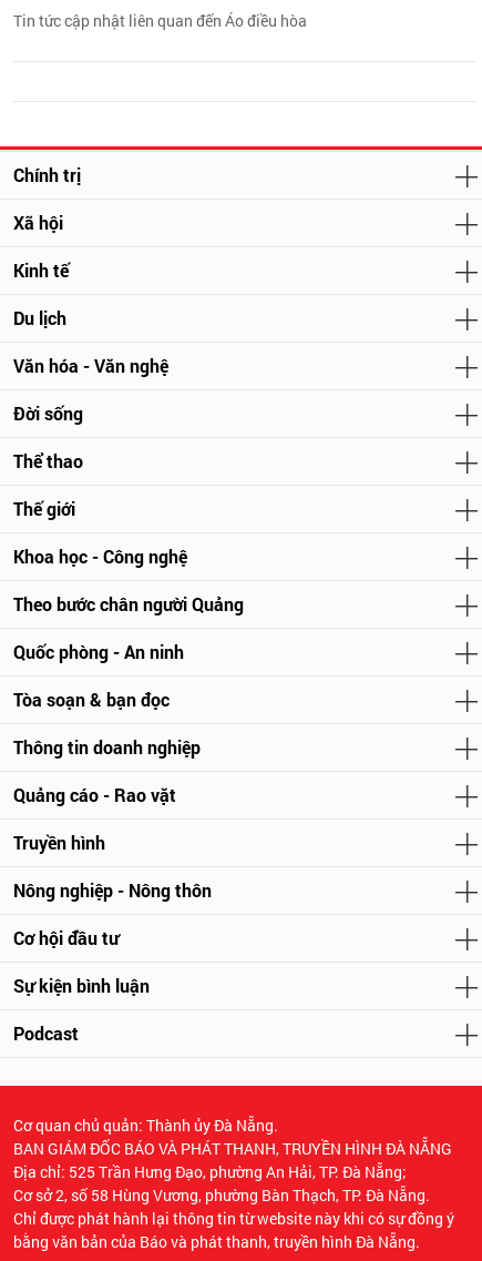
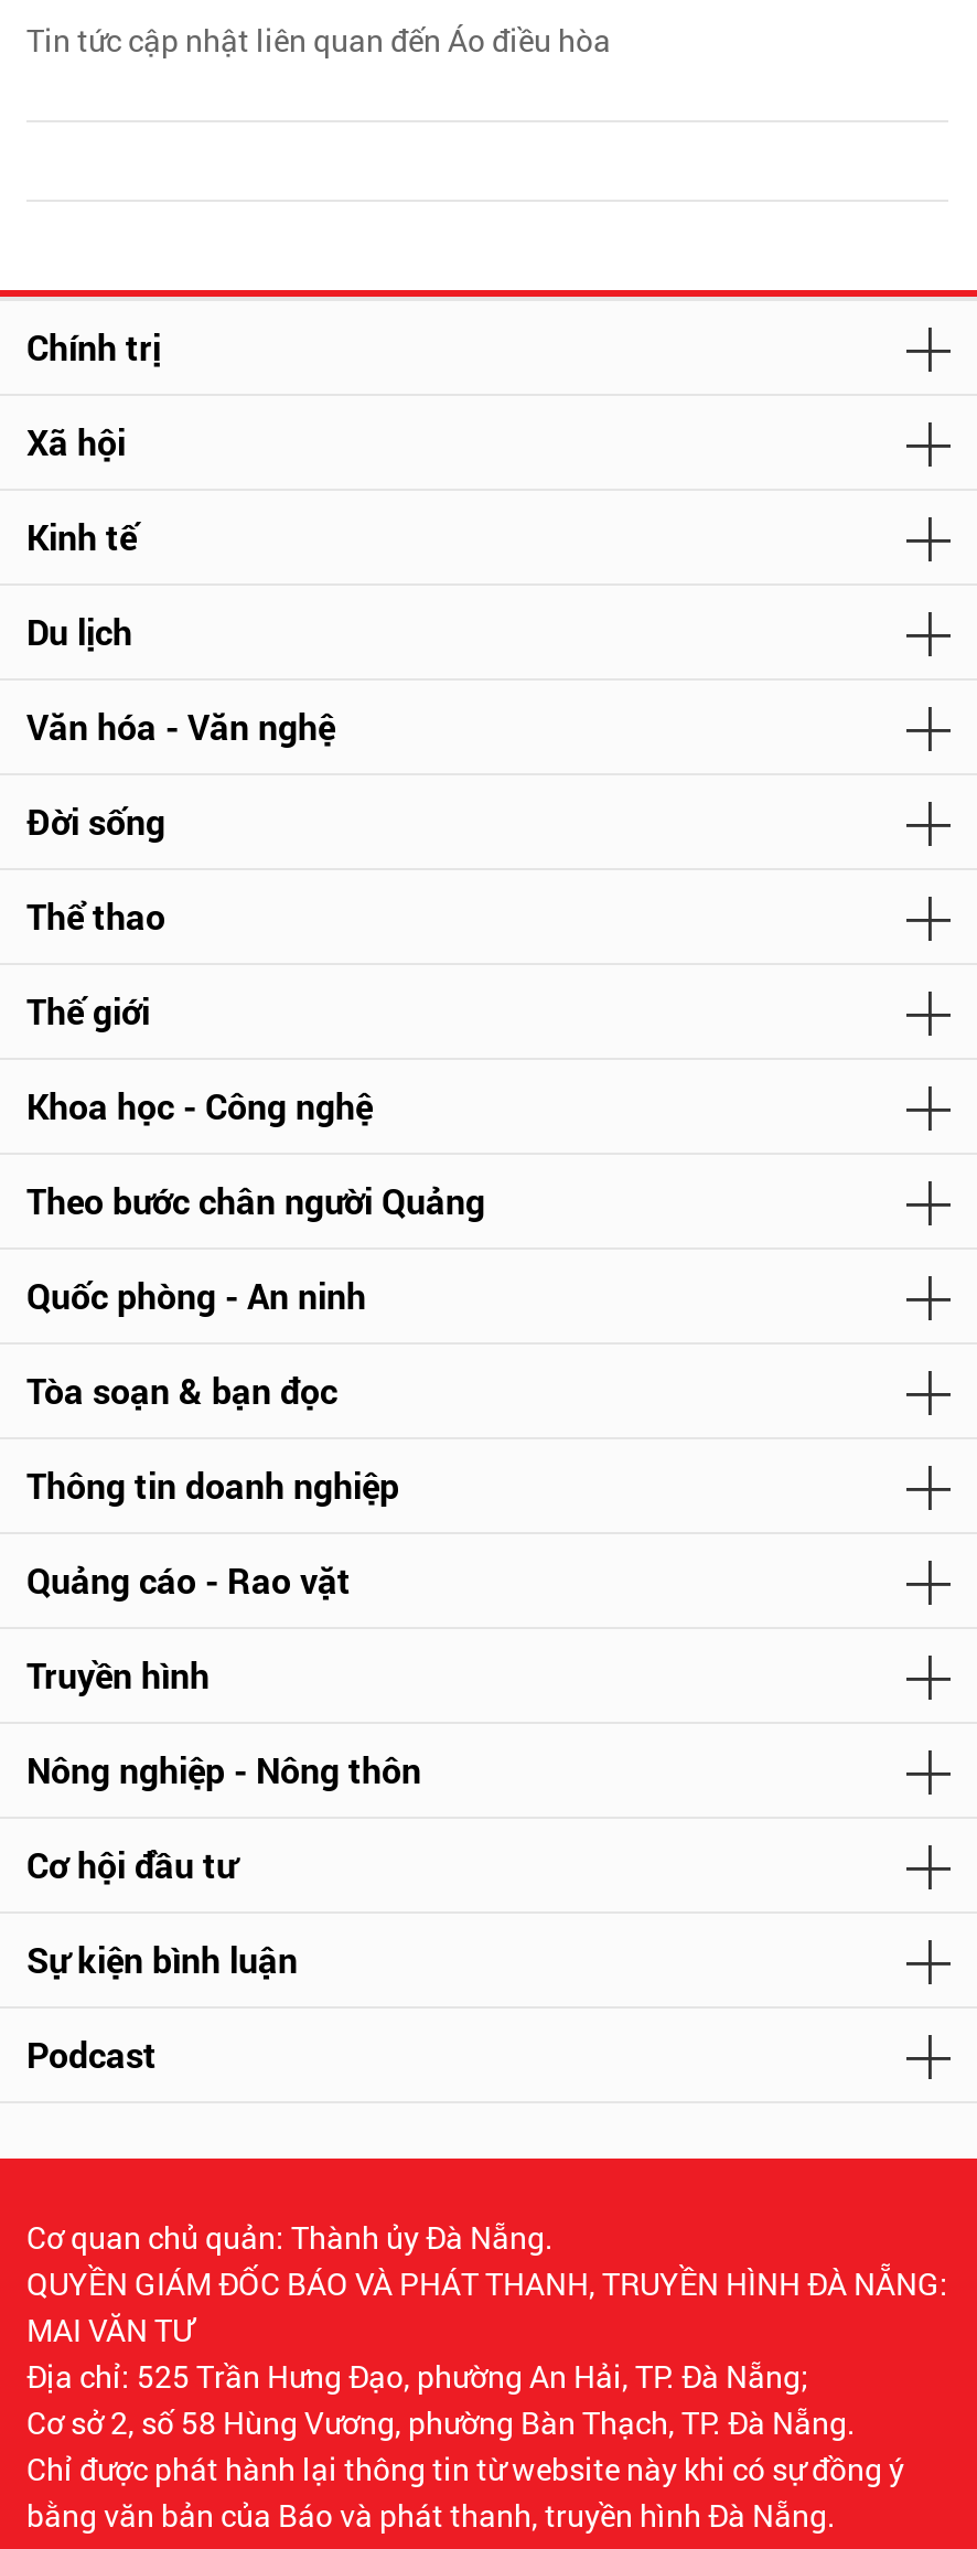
- BAN GIÁM ĐỐC BÁO VÀ PHÁT THANH, TRUYỀN HÌNH ĐÀ NẴNG
+ QUYỀN GIÁM ĐỐC BÁO VÀ PHÁT THANH, TRUYỀN HÌNH ĐÀ NẴNG:
+ MAI VĂN TƯ
